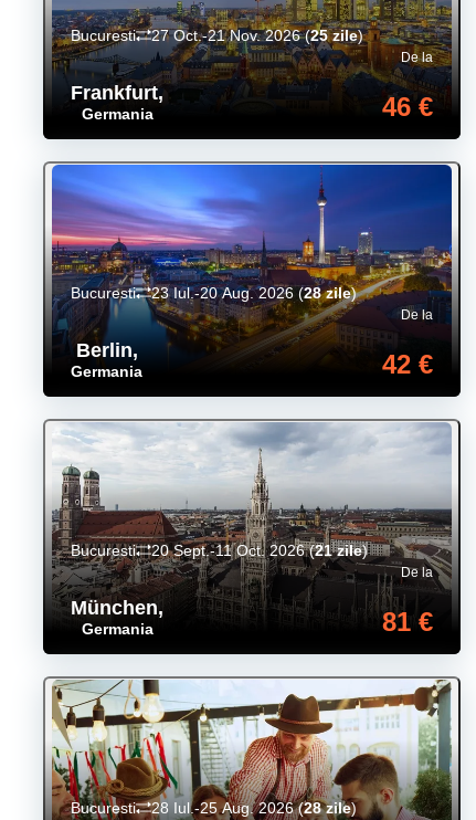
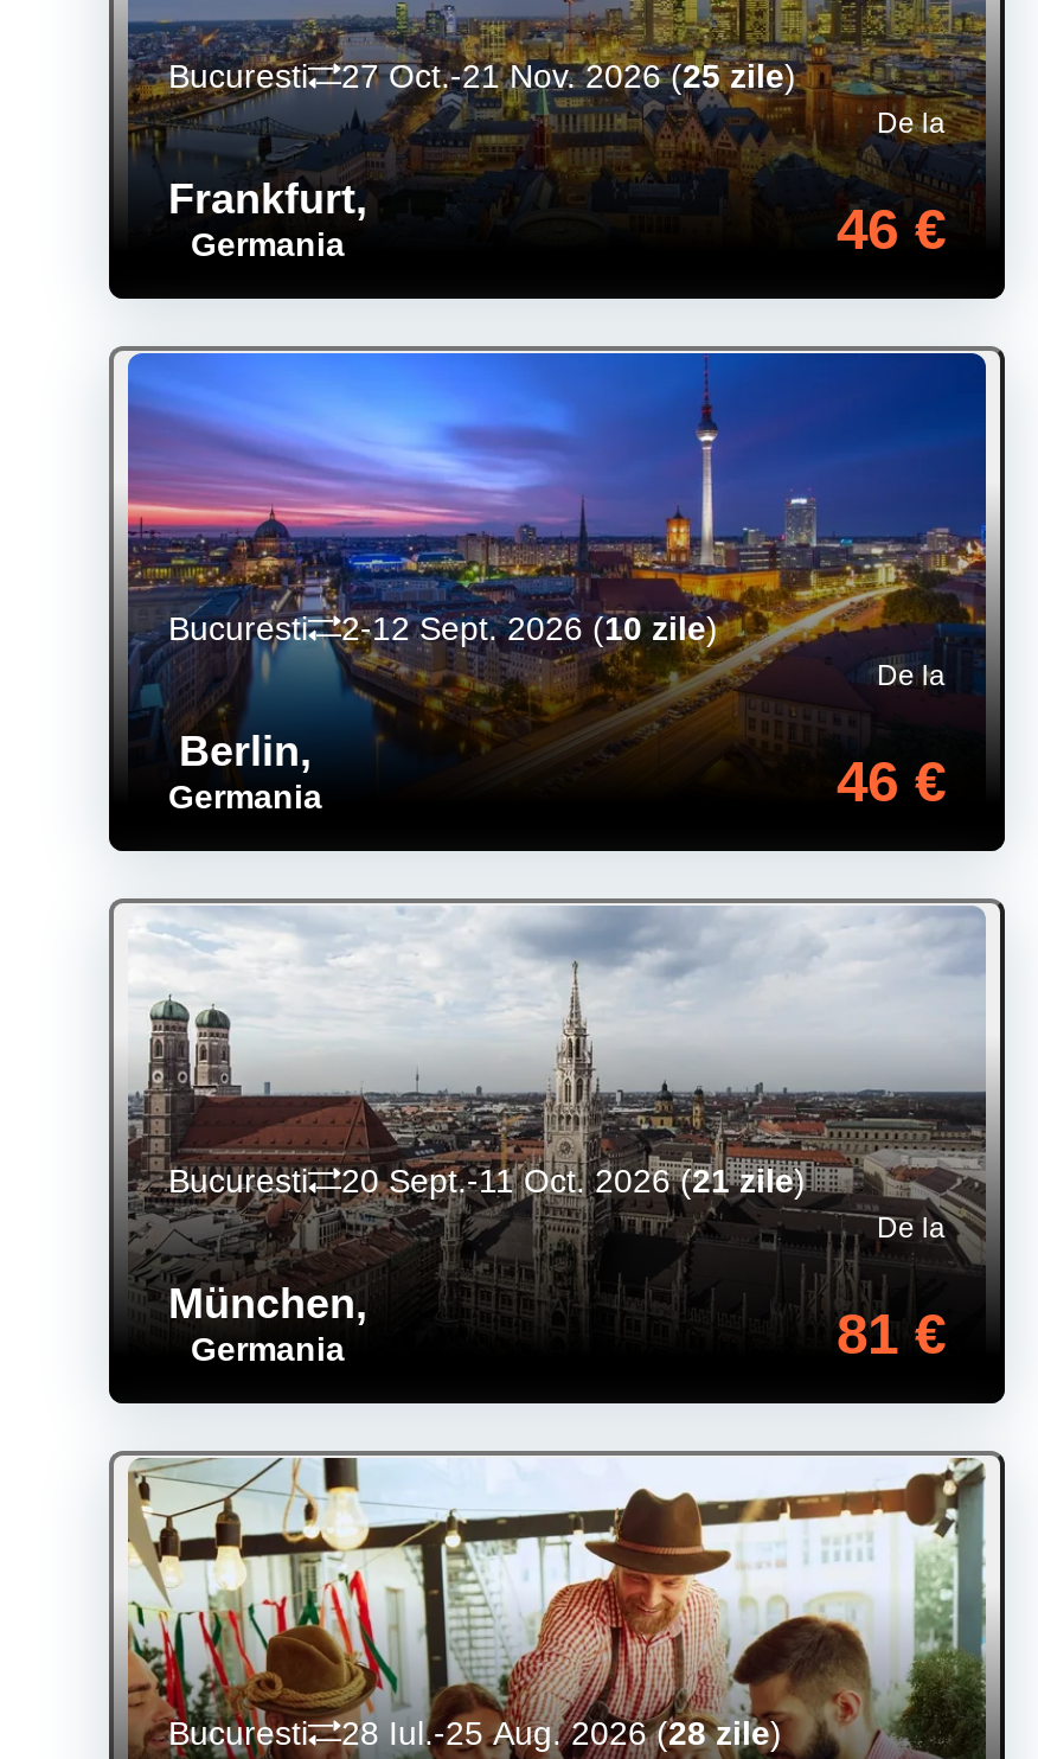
- Bucuresti 23 Iul.-20 Aug. 2026 (28 zile)
+ Bucuresti 2-12 Sept. 2026 (10 zile)

- 42 €
+ 46 €
